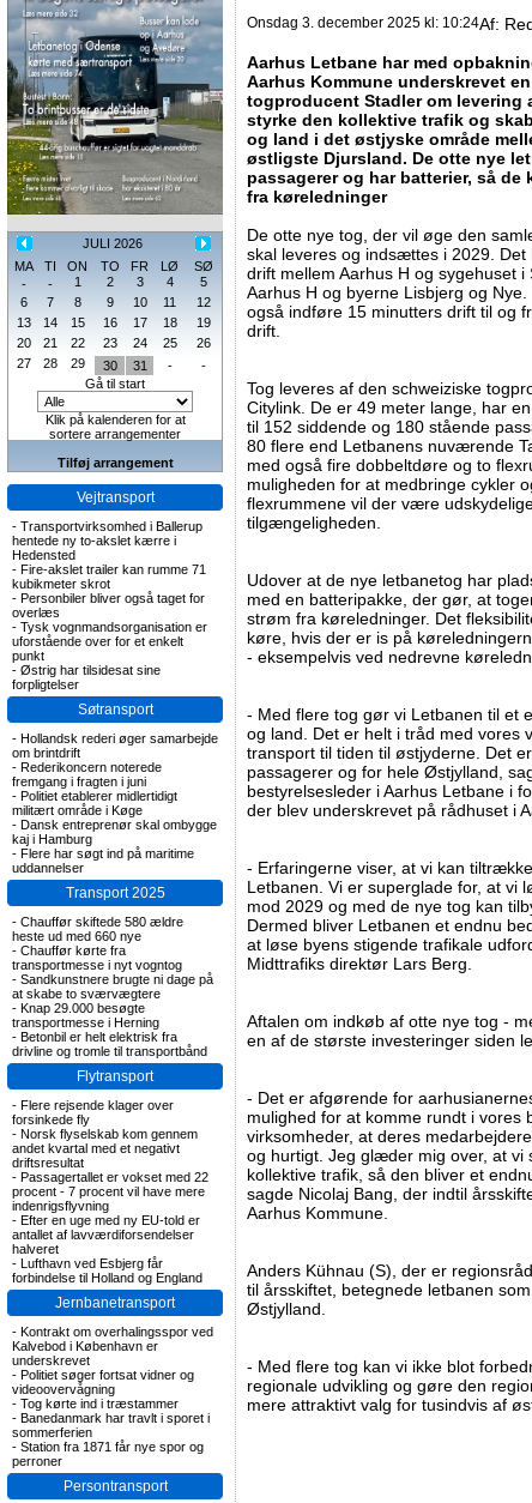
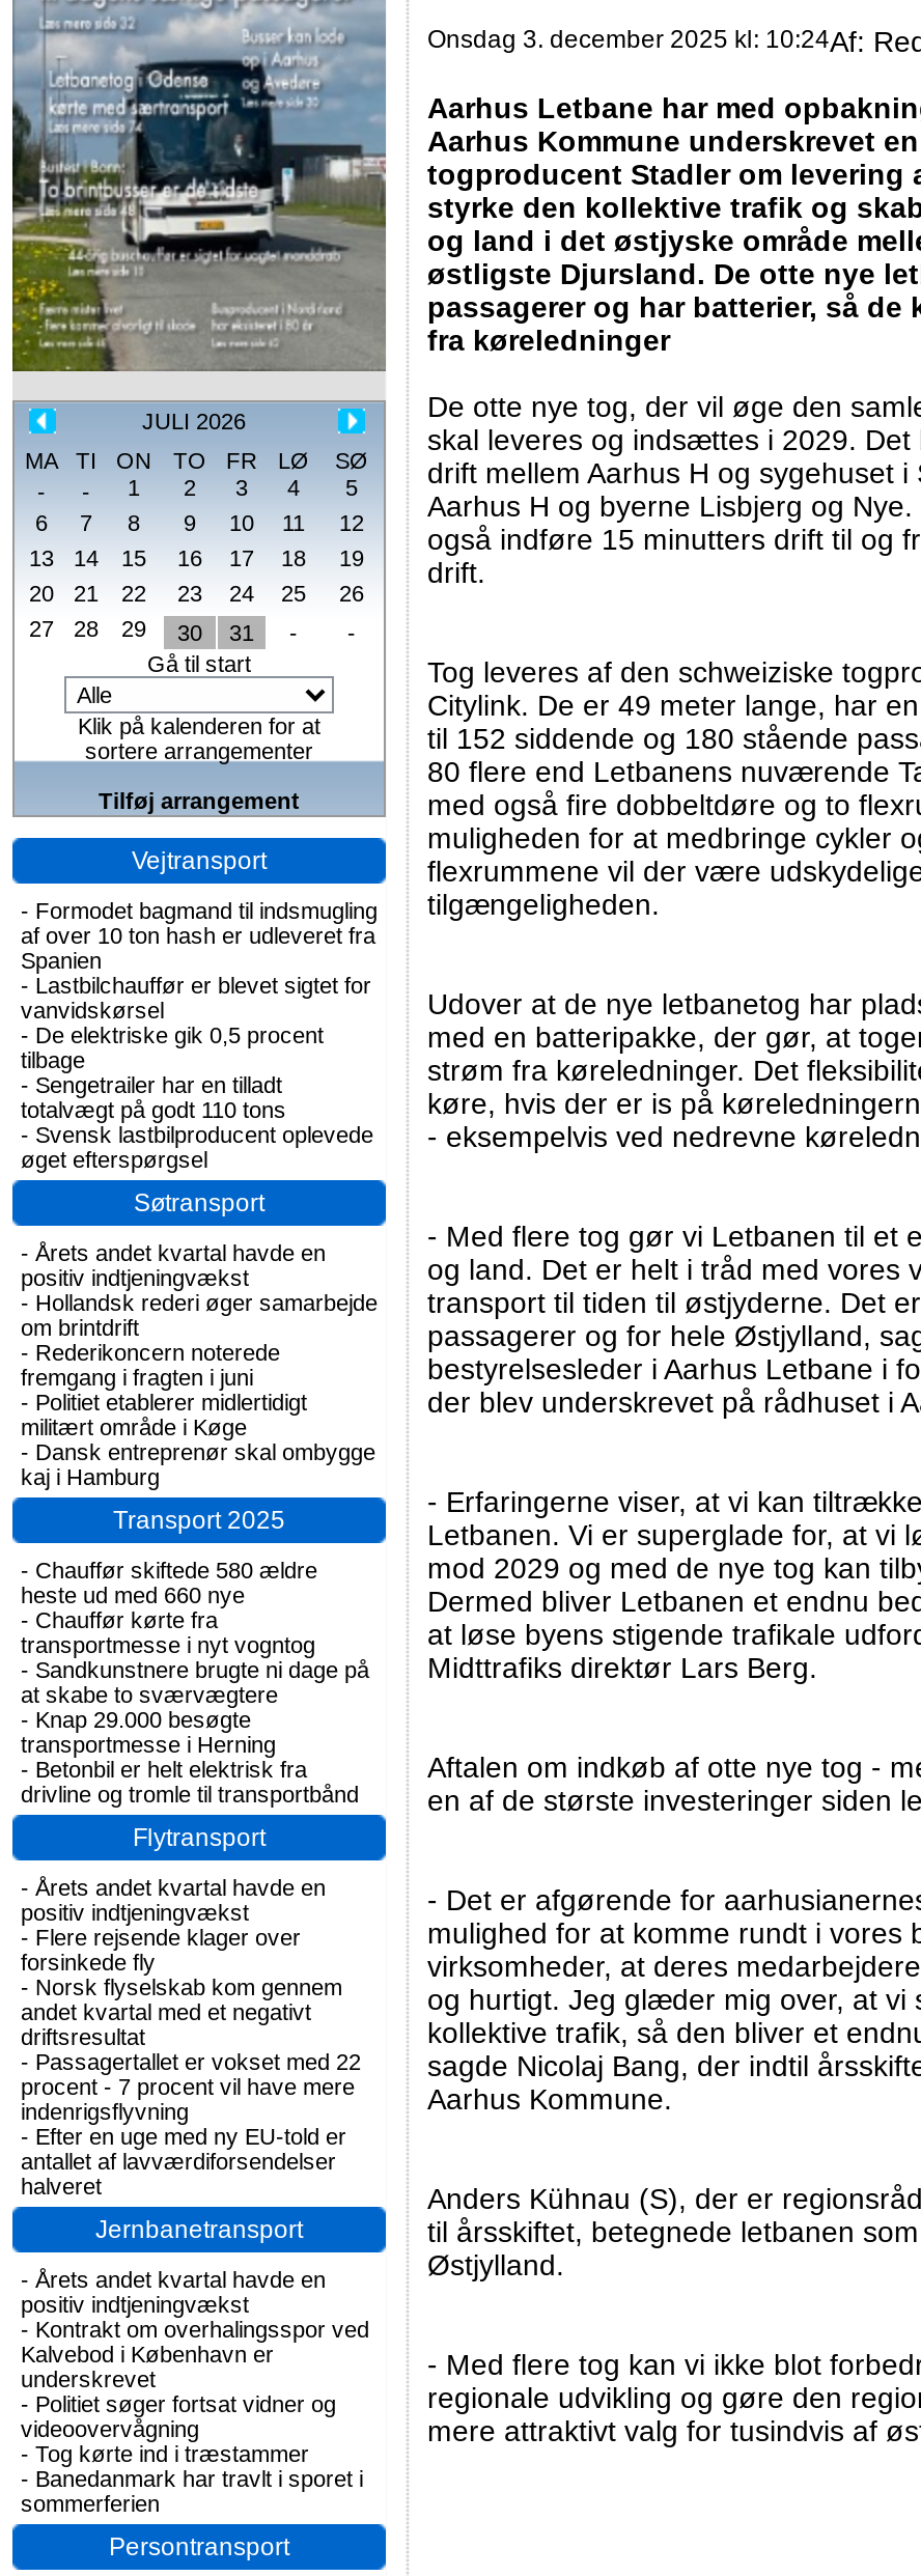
- - Transportvirksomhed i Ballerup
- hentede ny to-akslet kærre i
- Hedensted
- - Fire-akslet trailer kan rumme 71
- kubikmeter skrot
- - Personbiler bliver også taget for
- overlæs
- - Tysk vognmandsorganisation er
- uforstående over for et enkelt
- punkt
- - Østrig har tilsidesat sine
- forpligtelser
+ - Formodet bagmand til indsmugling
+ af over 10 ton hash er udleveret fra
+ Spanien
+ - Lastbilchauffør er blevet sigtet for
+ vanvidskørsel
+ - De elektriske gik 0,5 procent
+ tilbage
+ - Sengetrailer har en tilladt
+ totalvægt på godt 110 tons
+ - Svensk lastbilproducent oplevede
+ øget efterspørgsel

+ - Årets andet kvartal havde en
+ positiv indtjeningvækst

- - Flere har søgt ind på maritime
- uddannelser

+ - Årets andet kvartal havde en
+ positiv indtjeningvækst

- - Lufthavn ved Esbjerg får
- forbindelse til Holland og England

+ - Årets andet kvartal havde en
+ positiv indtjeningvækst

- - Station fra 1871 får nye spor og
- perroner
